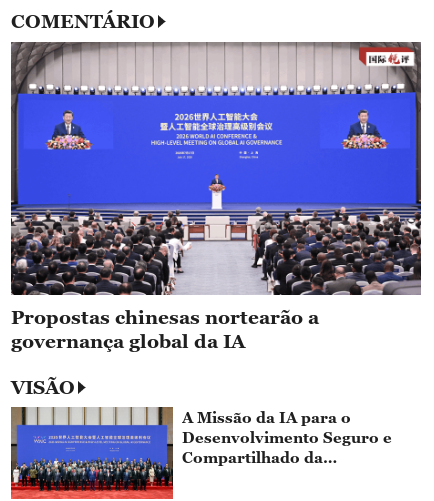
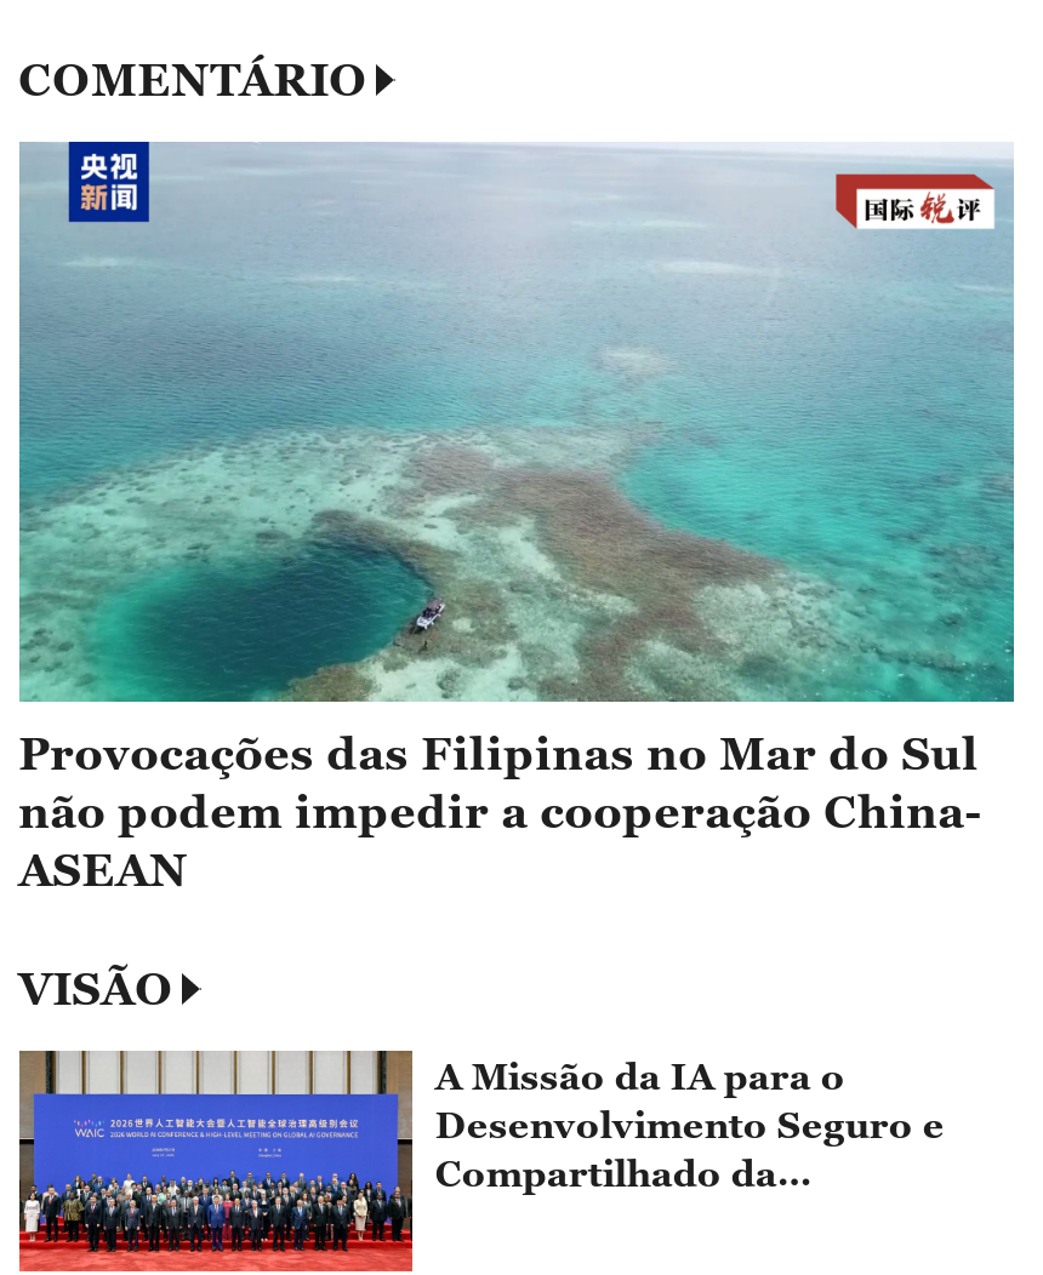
- [image]
- Propostas chinesas nortearão a
- governança global da IA
+ [image]
+ Provocações das Filipinas no Mar do Sul
+ não podem impedir a cooperação China-
+ ASEAN
